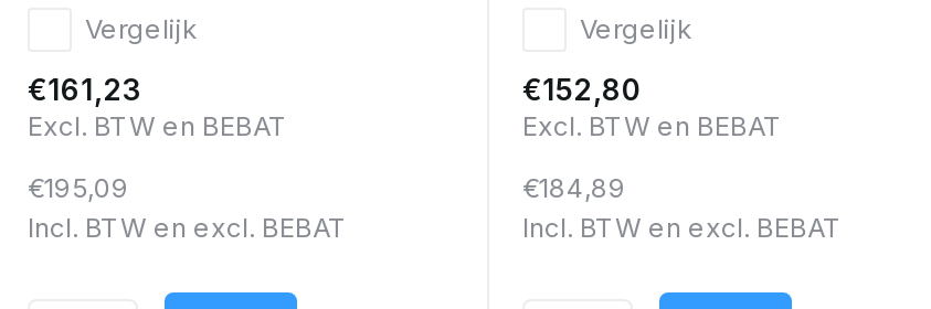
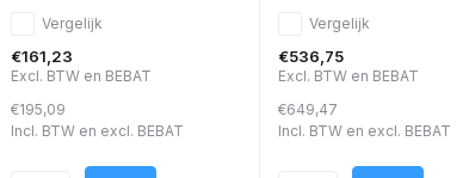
- €152,80
+ €536,75

- €184,89
+ €649,47
